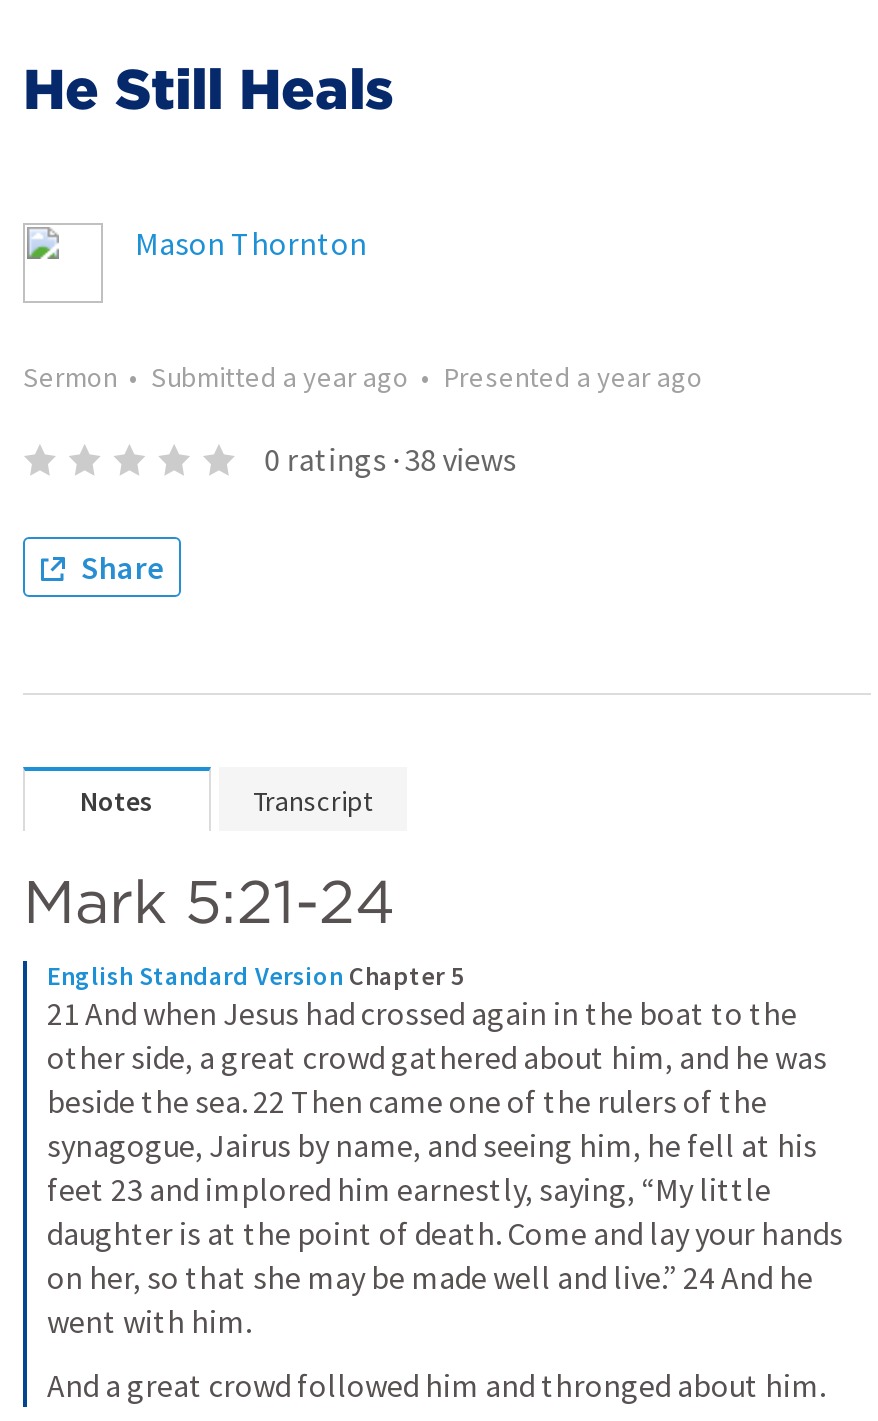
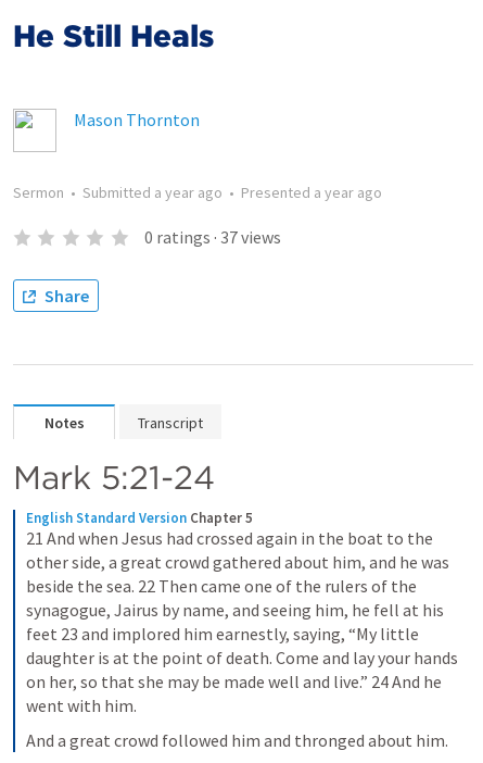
- 0 ratings · 38 views
+ 0 ratings · 37 views
